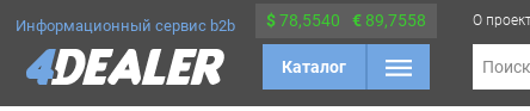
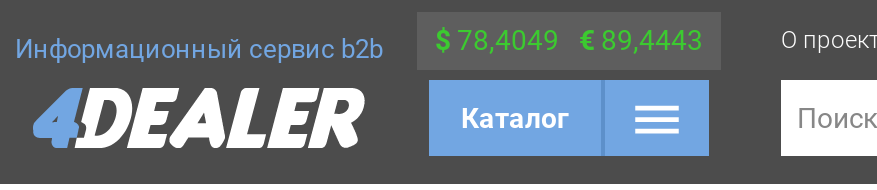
- $78,5540
+ $78,4049

- €89,7558
+ €89,4443
